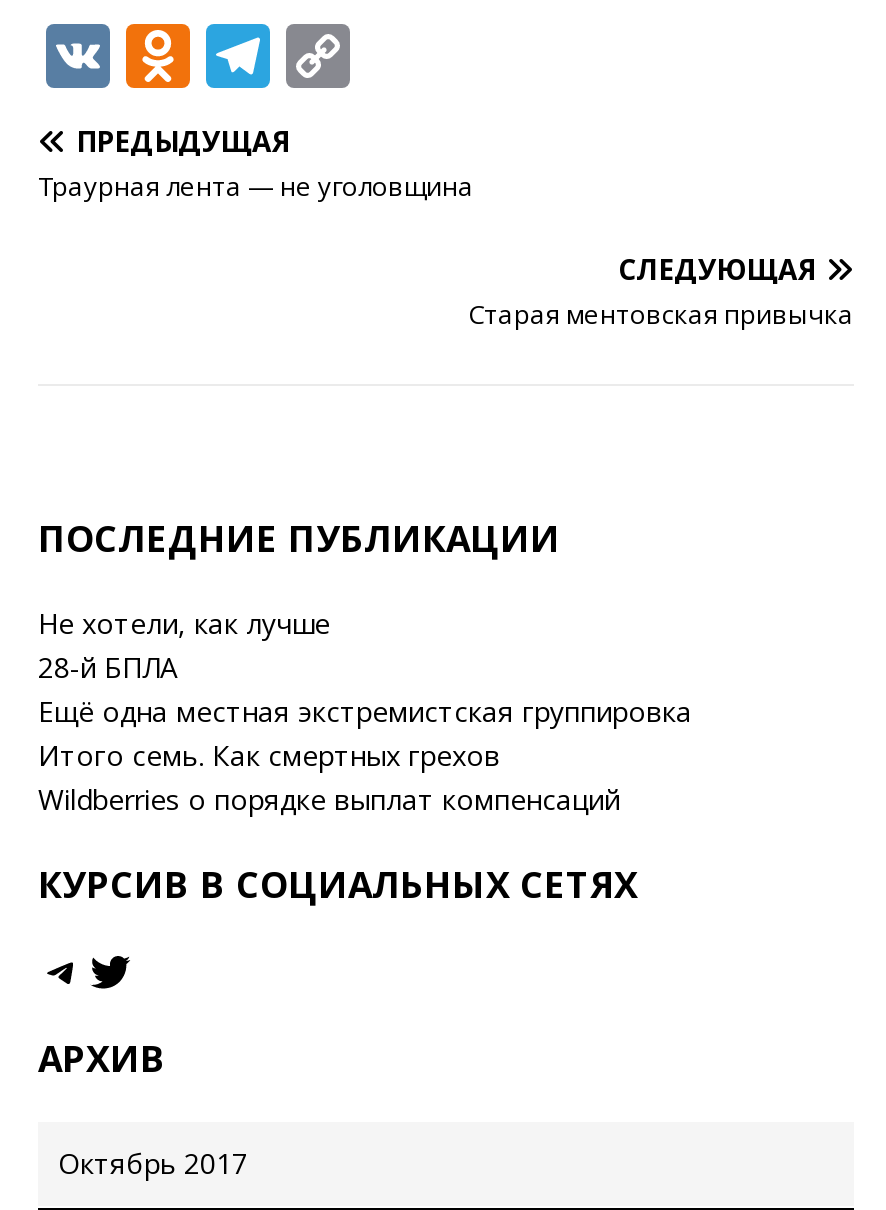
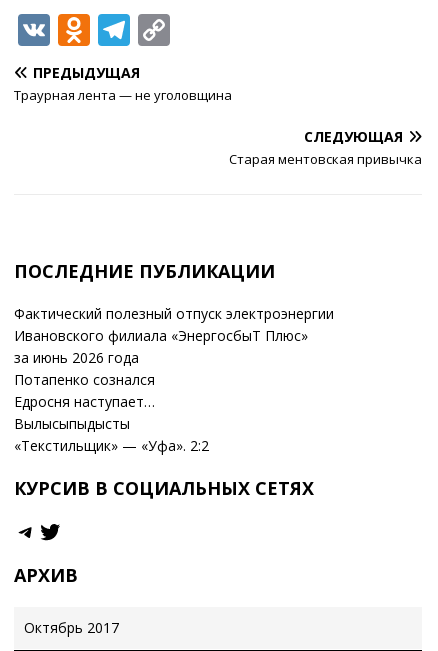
- Не хотели, как лучше
- 28-й БПЛА
- Ещё одна местная экстремистская группировка
- Итого семь. Как смертных грехов
- Wildberries о порядке выплат компенсаций
+ Фактический полезный отпуск электроэнергии
+ Ивановского филиала «ЭнергосбыТ Плюс»
+ за июнь 2026 года
+ Потапенко сознался
+ Едросня наступает…
+ Вылысыпыдысты
+ «Текстильщик» — «Уфа». 2:2
